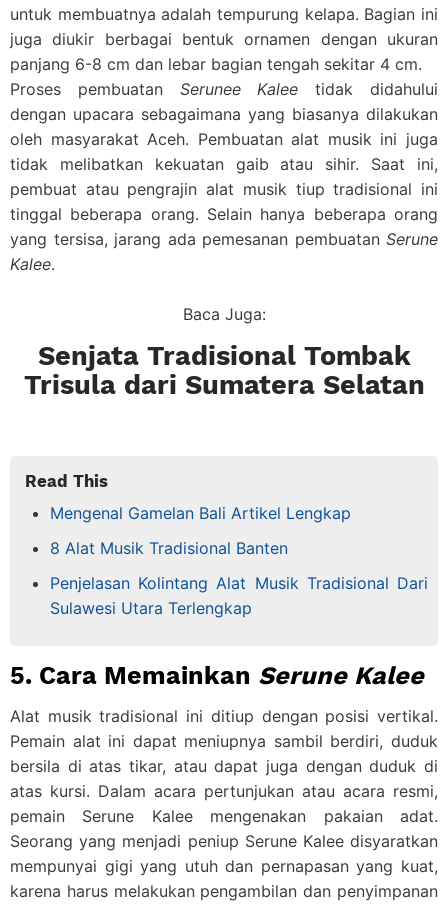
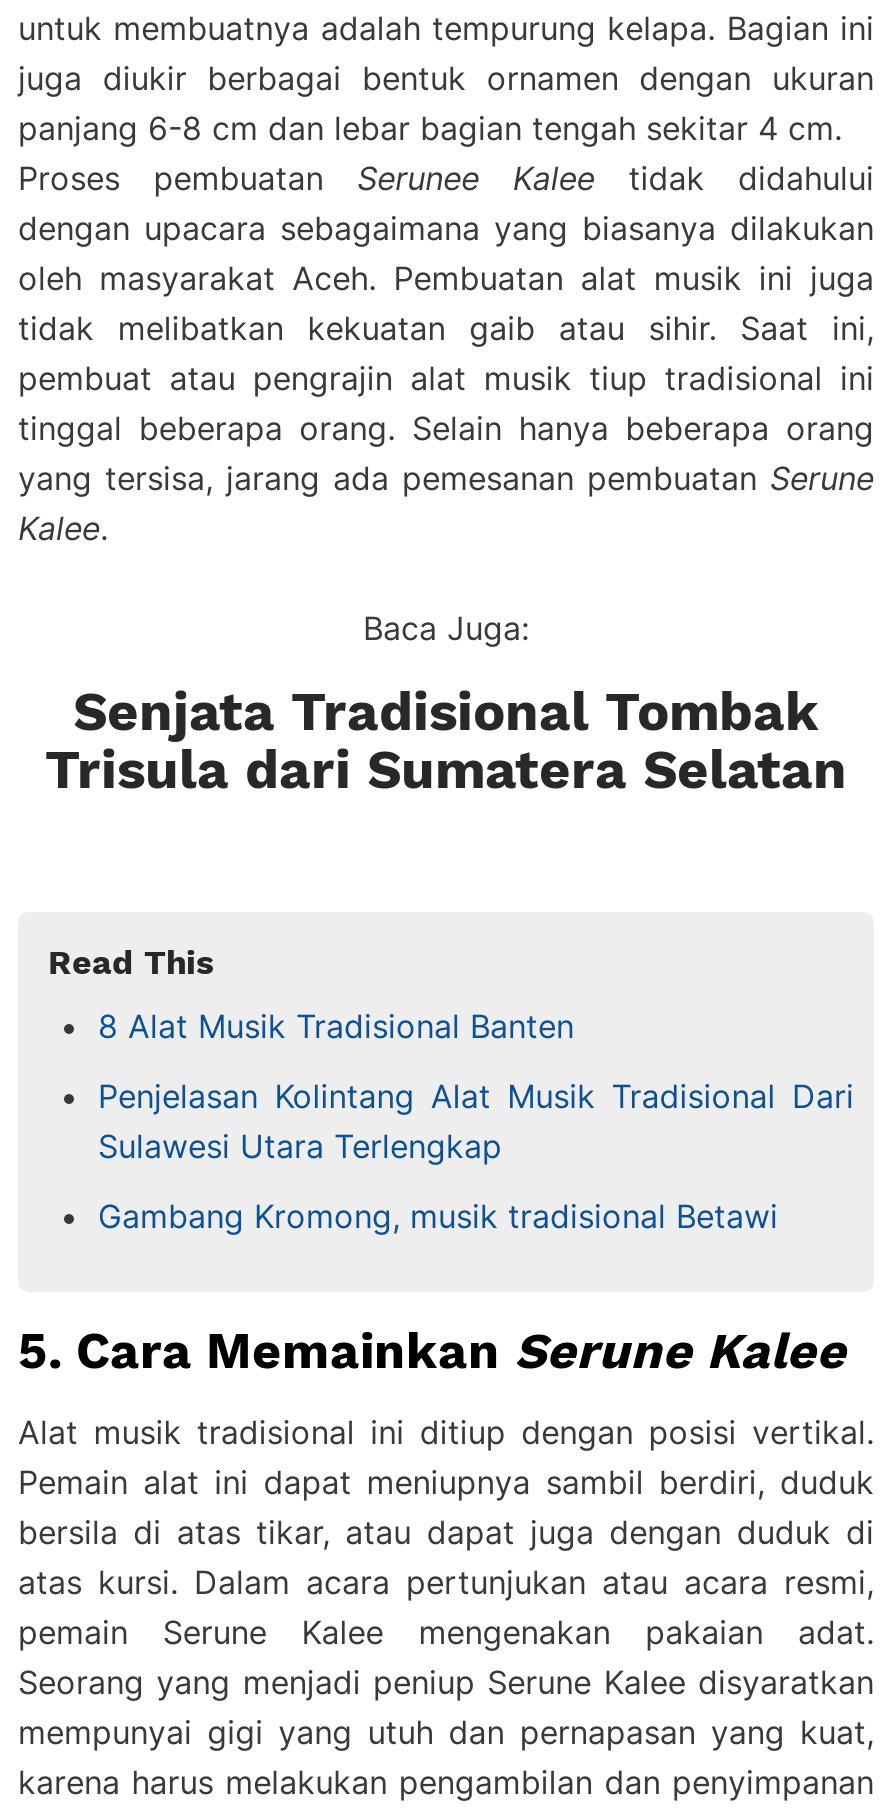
- Mengenal Gamelan Bali Artikel Lengkap

moved up: 8 Alat Musik Tradisional Banten | Penjelasan Kolintang Alat Musik Tradisional Dari | Sulawesi Utara Terlengkap

+ Gambang Kromong, musik tradisional Betawi
